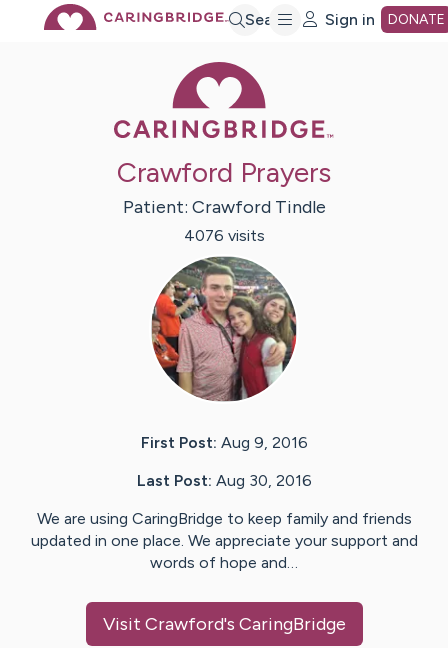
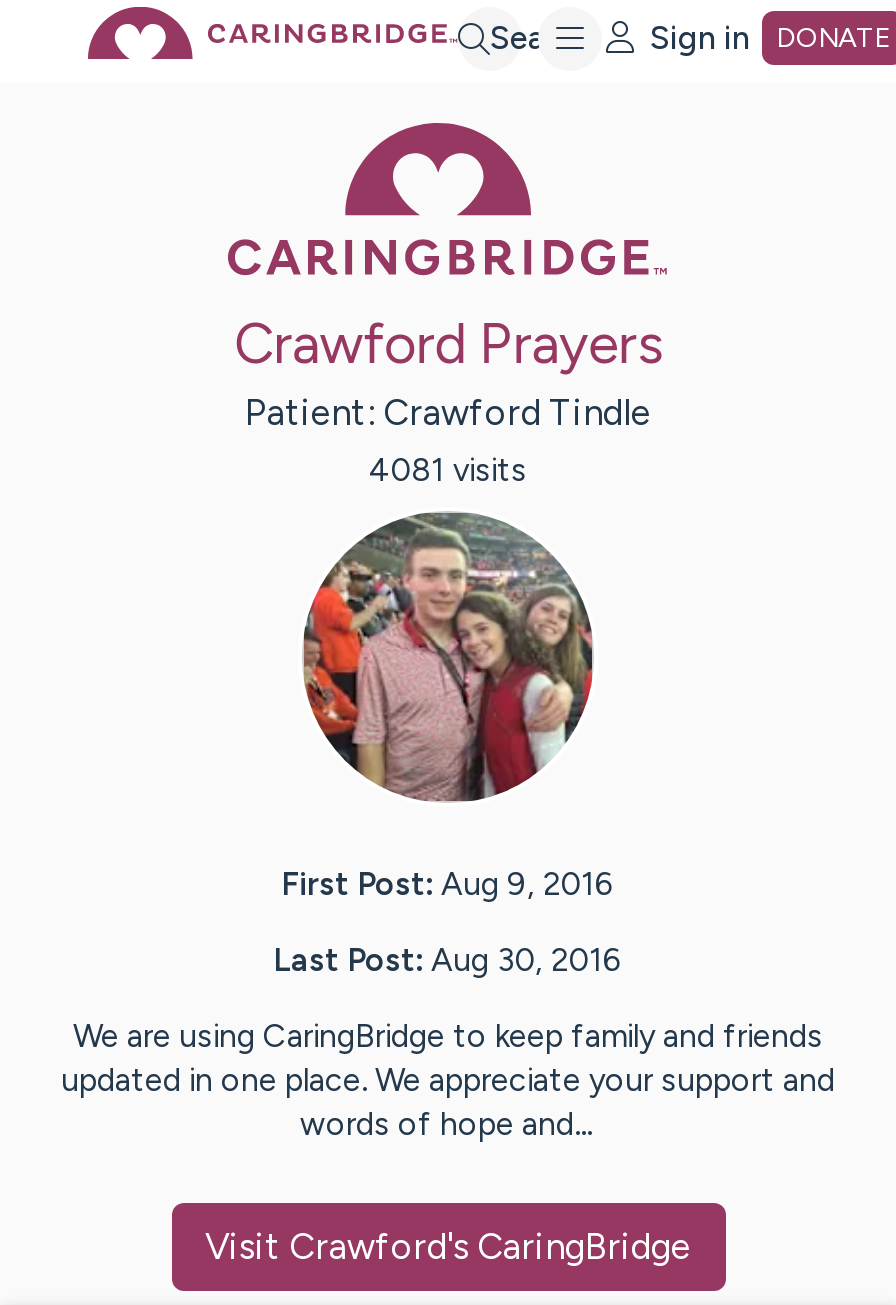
- 4076 visits
+ 4081 visits
